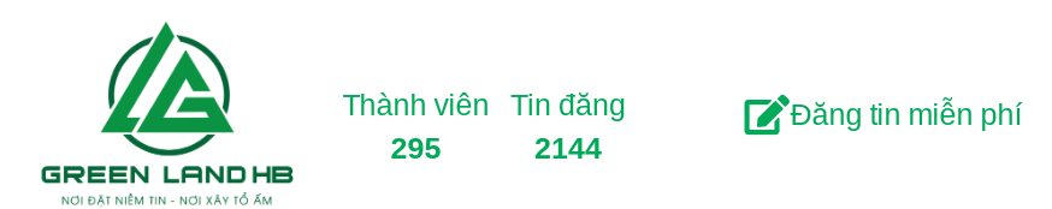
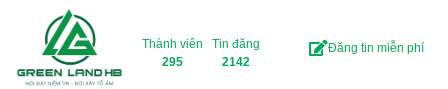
- 2144
+ 2142
